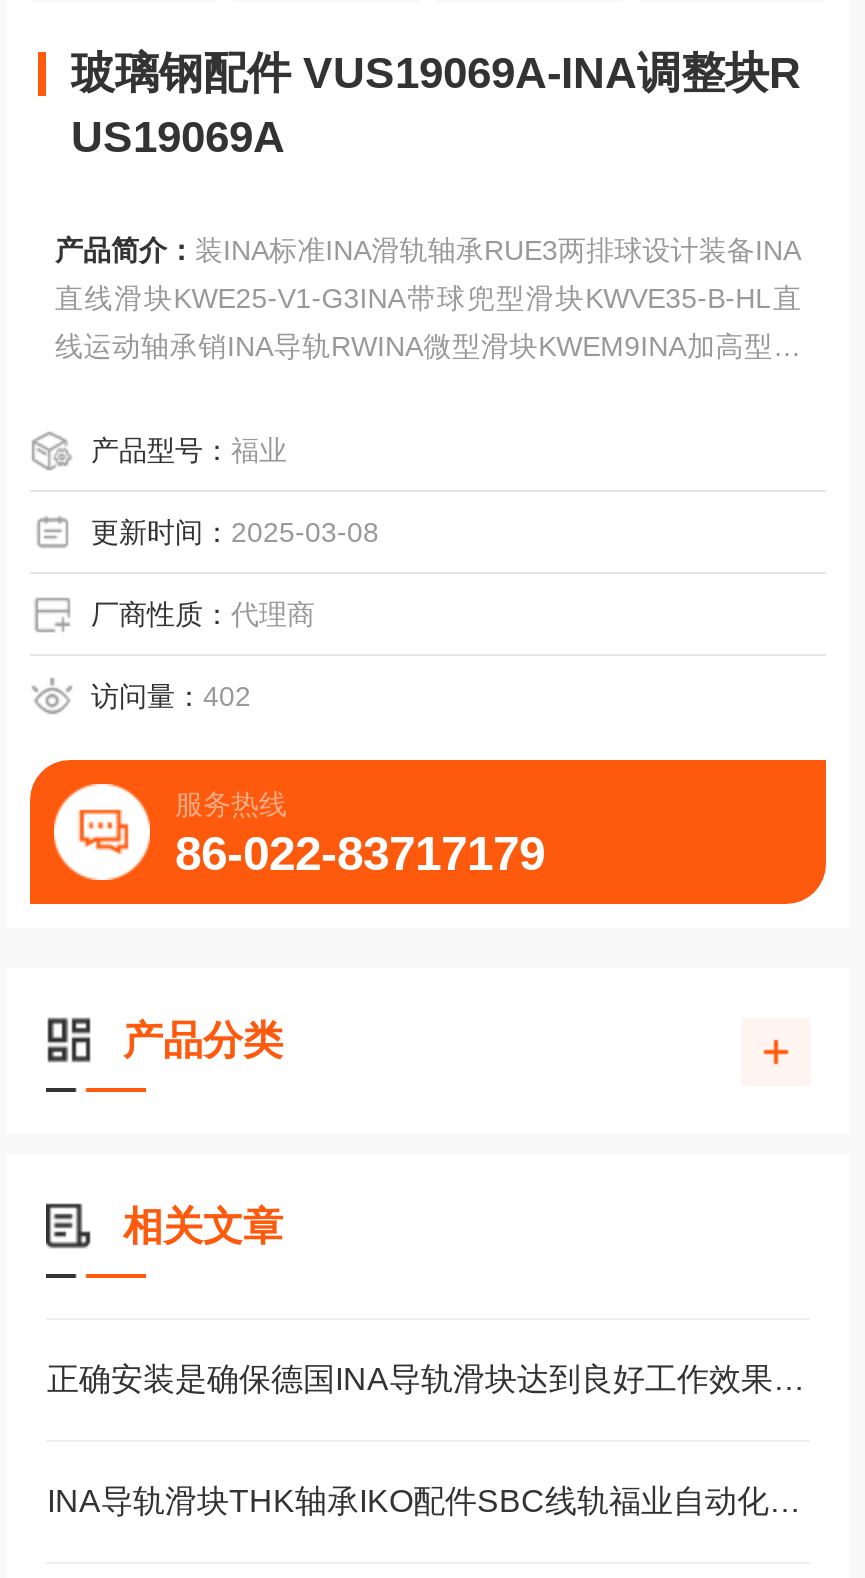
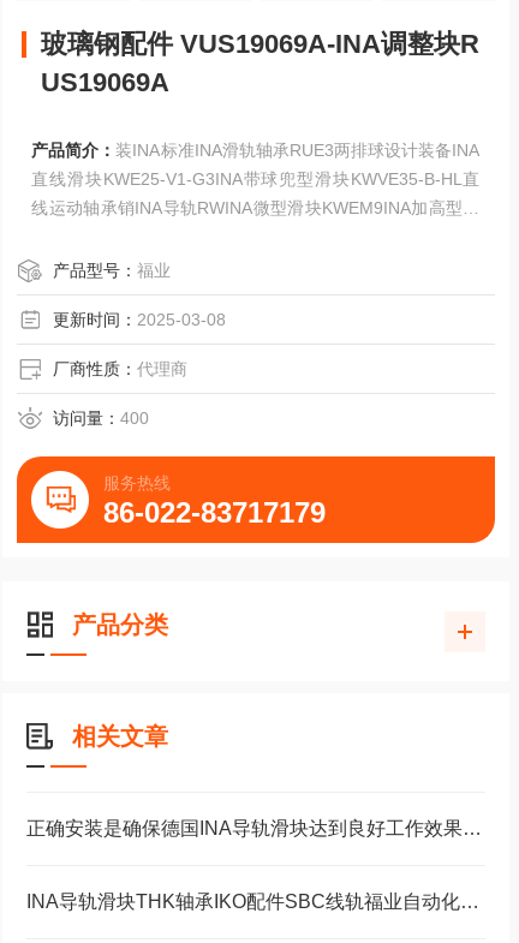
- 访问量：402
+ 访问量：400
